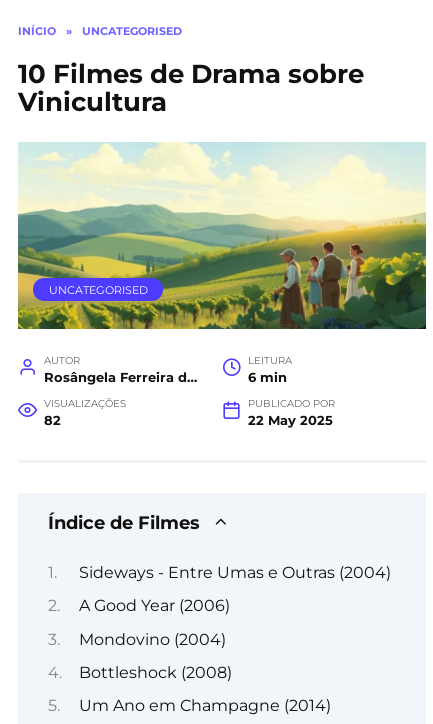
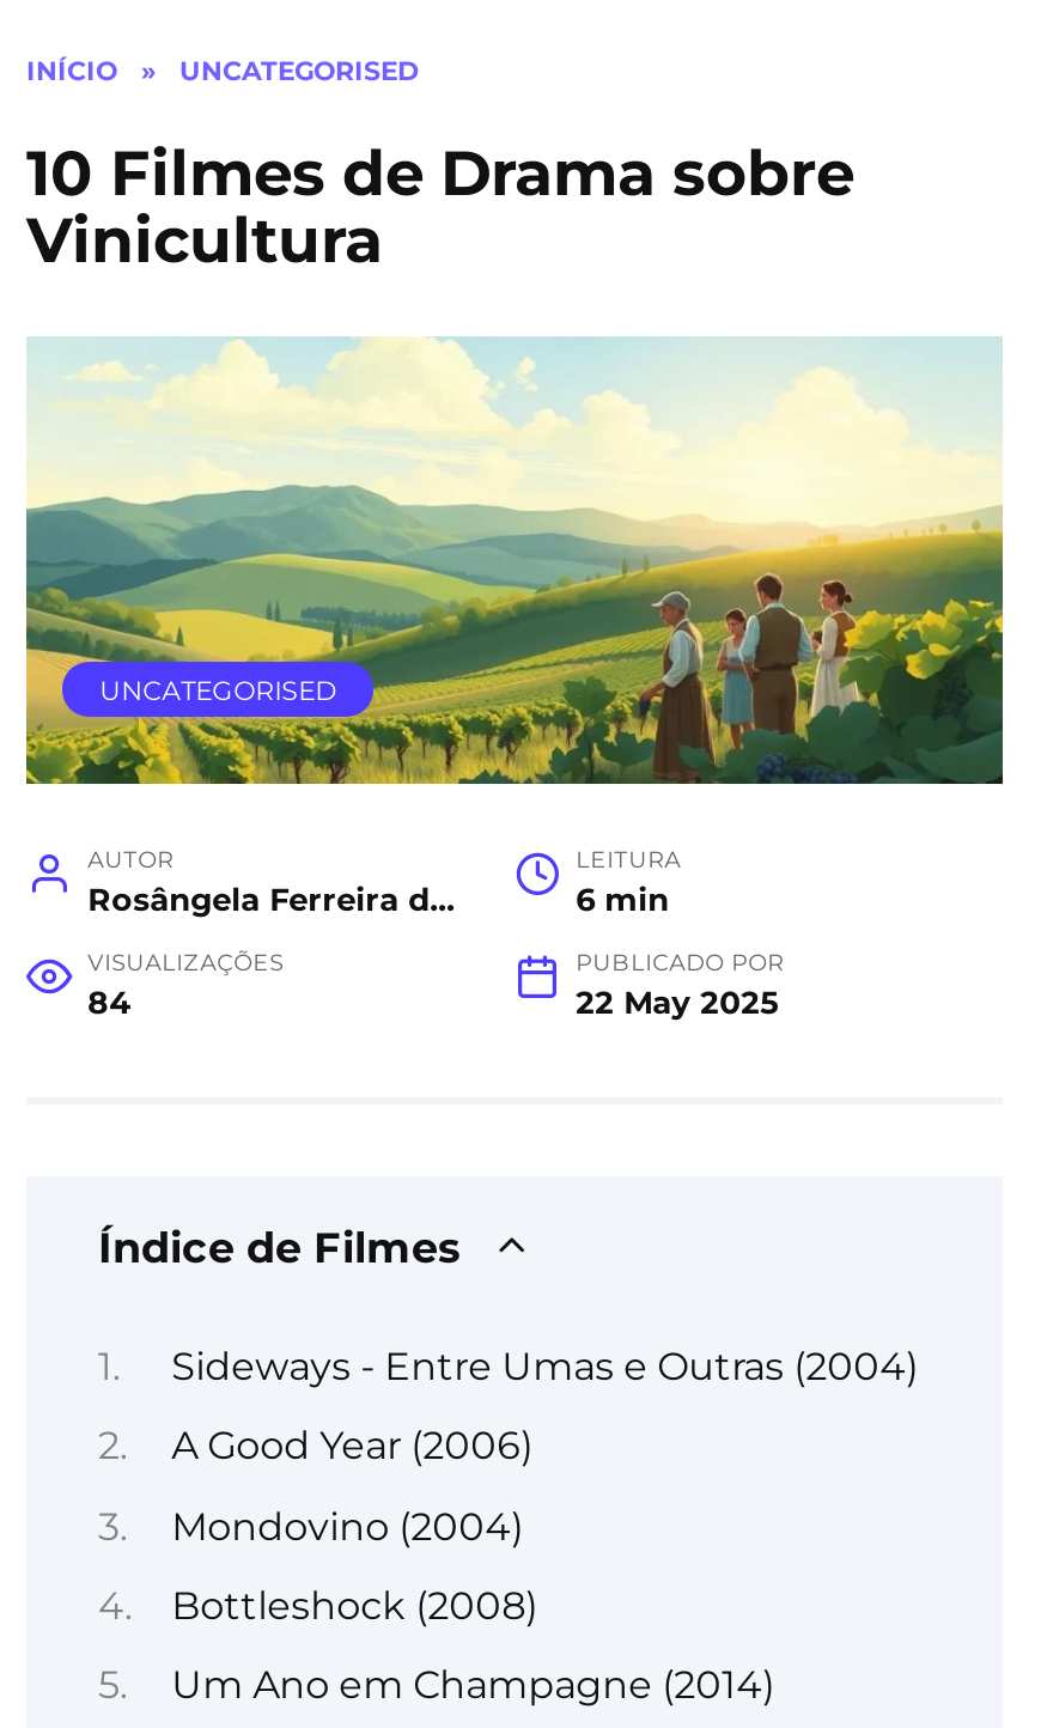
- 82
+ 84
